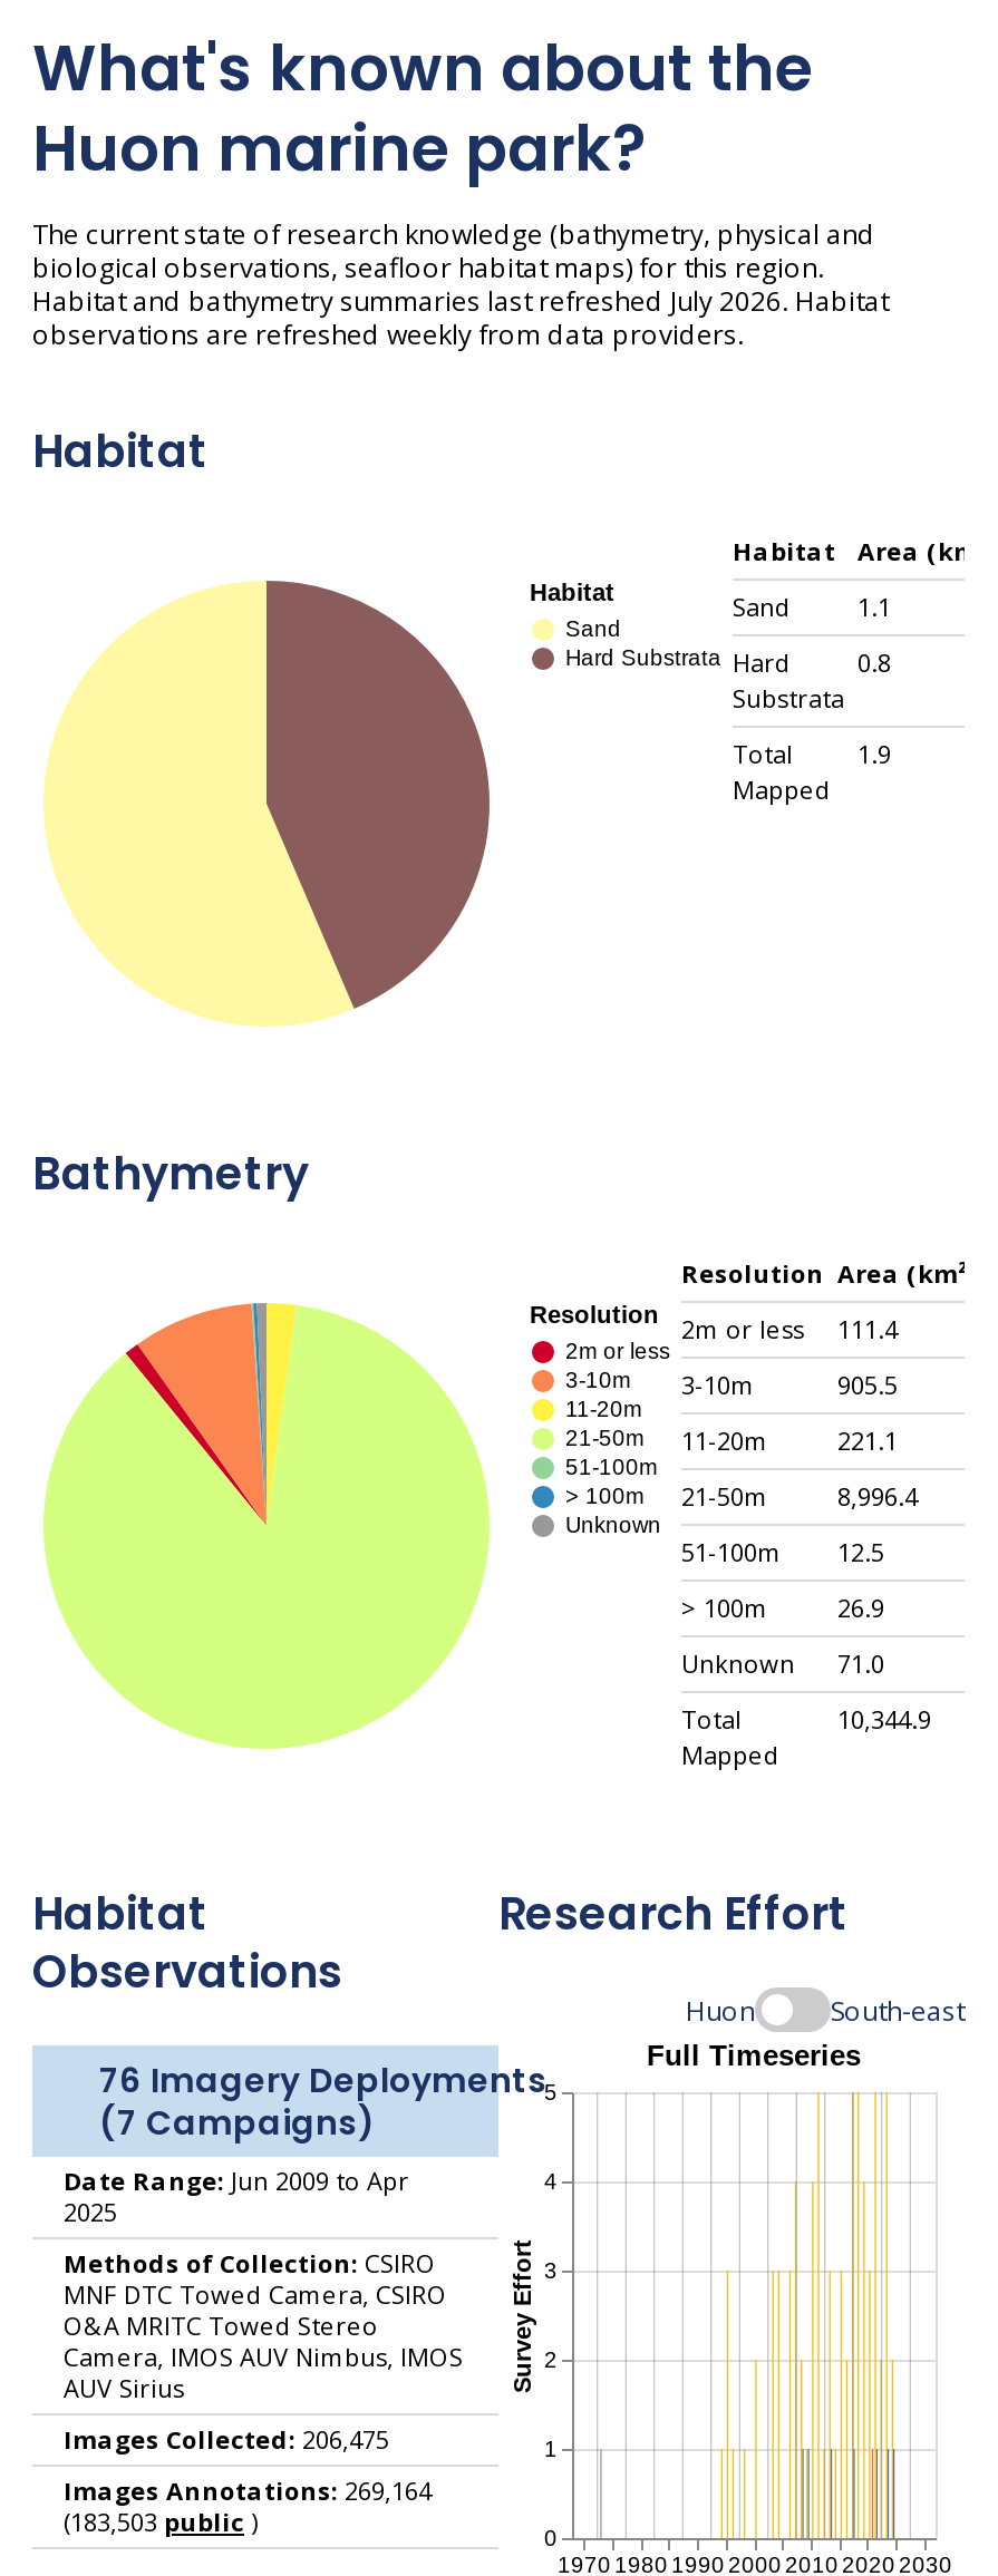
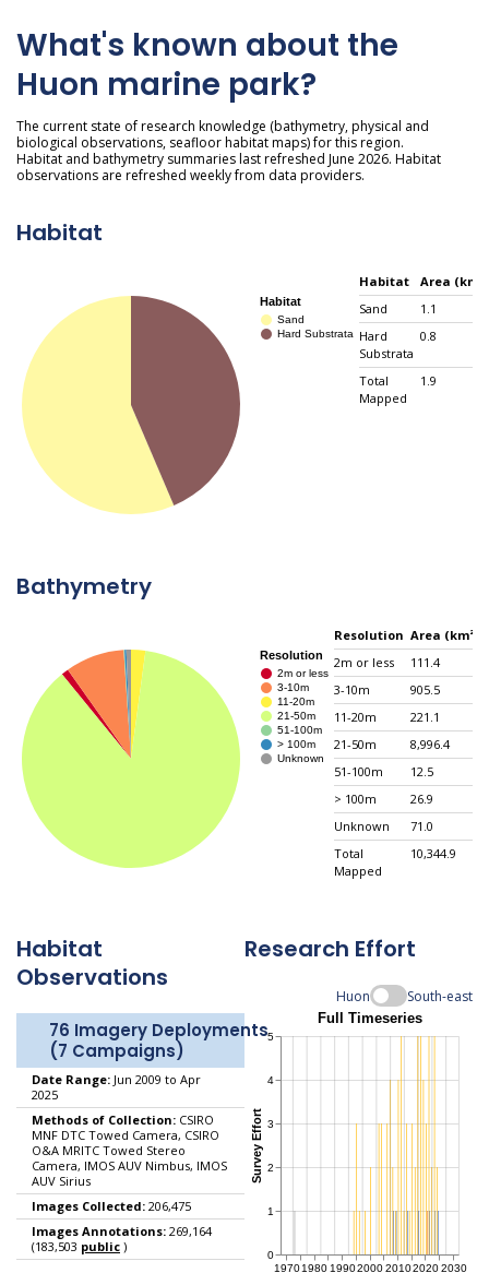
- Habitat and bathymetry summaries last refreshed July 2026. Habitat
+ Habitat and bathymetry summaries last refreshed June 2026. Habitat
